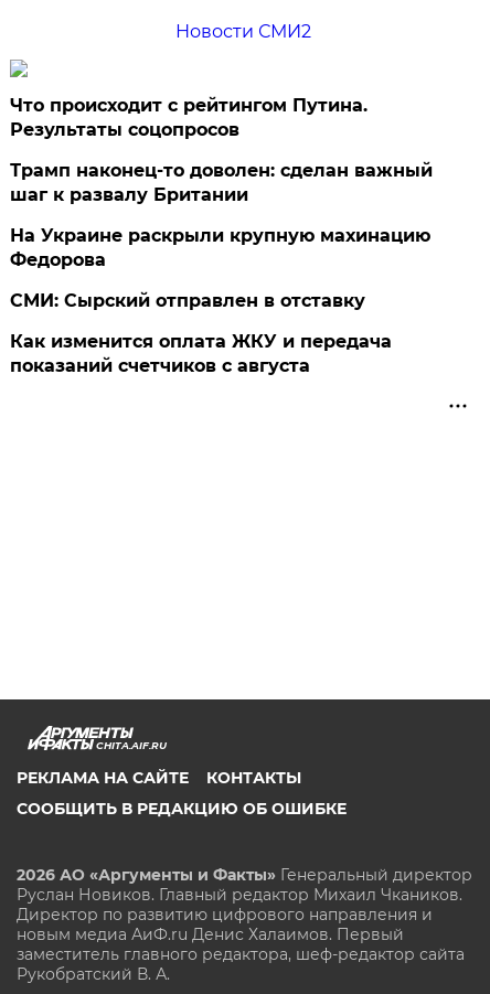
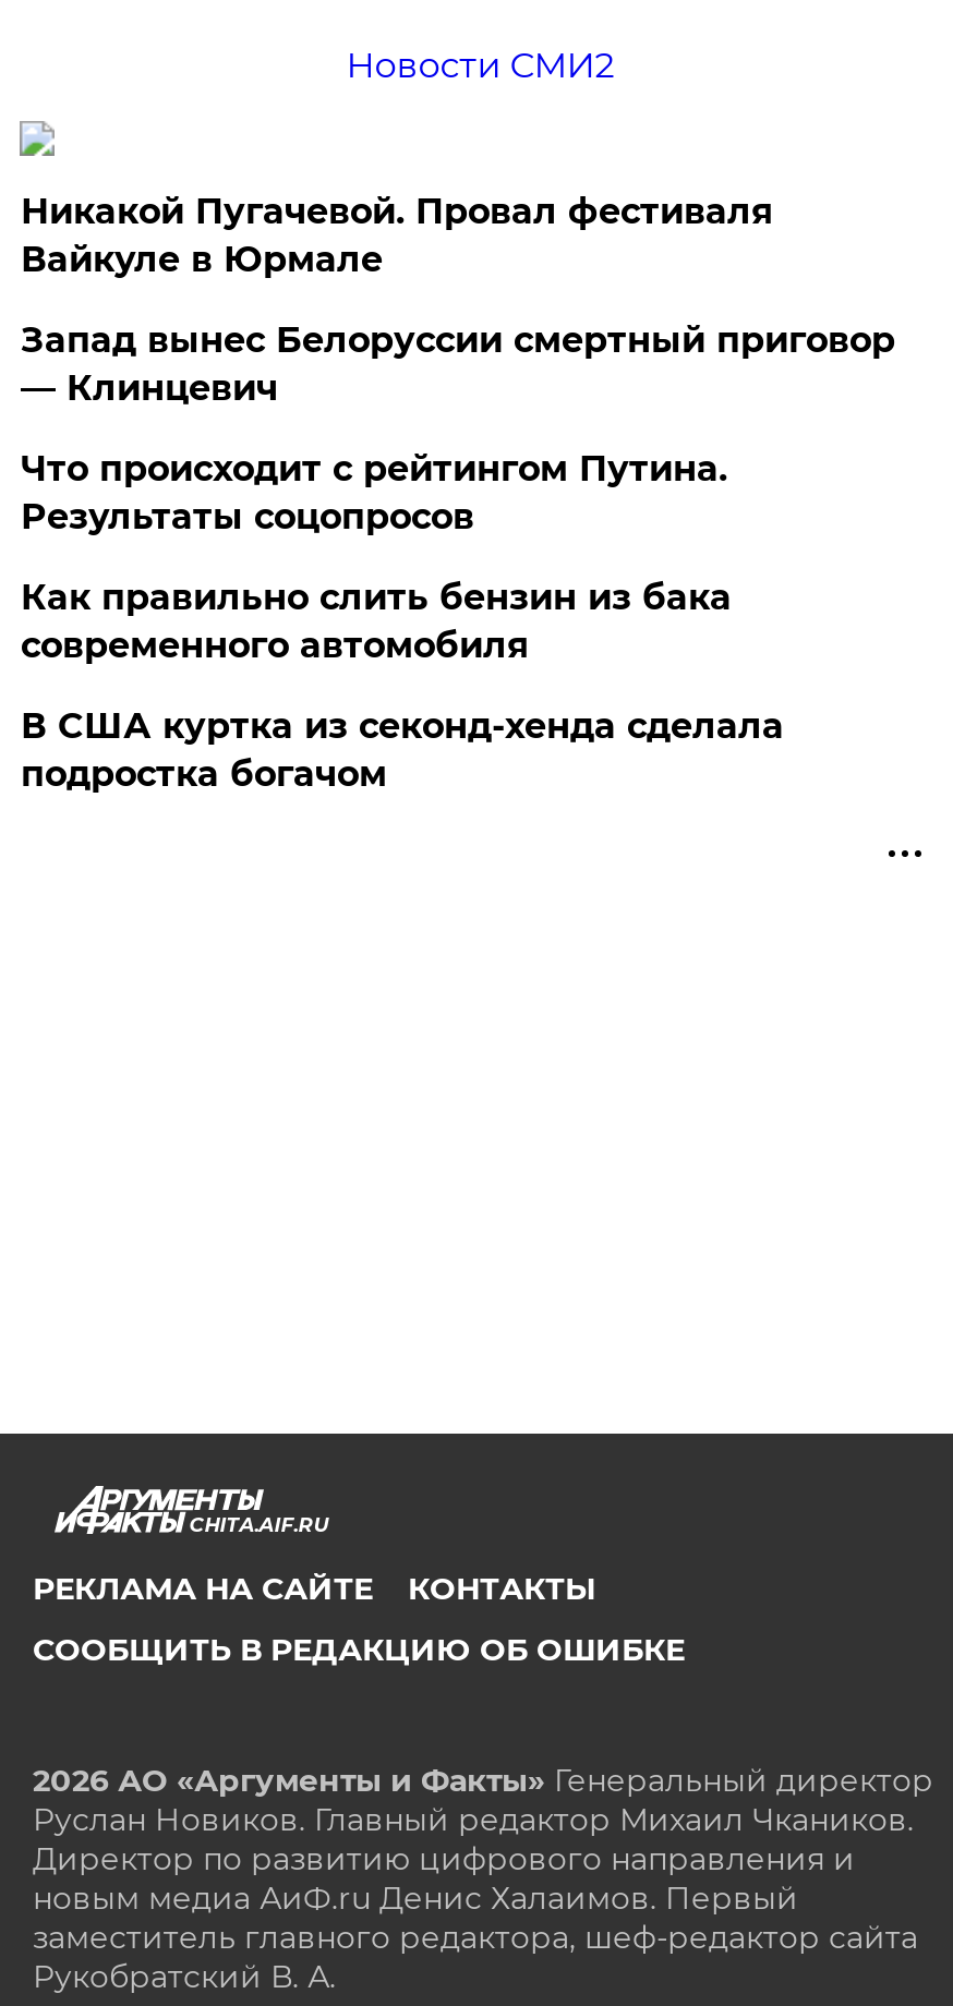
+ Никакой Пугачевой. Провал фестиваля
+ Вайкуле в Юрмале
+ Запад вынес Белоруссии смертный приговор
+ — Клинцевич

moved down: Что происходит с рейтингом Путина. | Результаты соцопросов

- Трамп наконец-то доволен: сделан важный
- шаг к развалу Британии
- На Украине раскрыли крупную махинацию
- Федорова
- СМИ: Сырский отправлен в отставку
- Как изменится оплата ЖКУ и передача
- показаний счетчиков с августа
+ Как правильно слить бензин из бака
+ современного автомобиля
+ В США куртка из секонд-хенда сделала
+ подростка богачом
